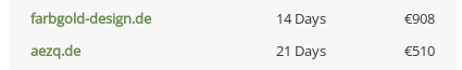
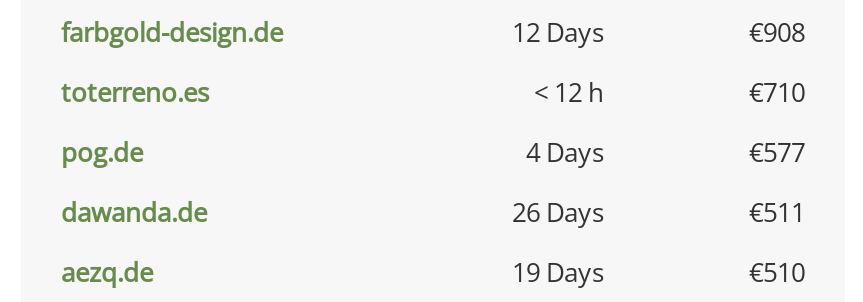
- 14 Days
+ 12 Days

+ toterreno.es
+ < 12 h
+ €710
+ pog.de
+ 4 Days
+ €577
+ dawanda.de
+ 26 Days
+ €511

- 21 Days
+ 19 Days
